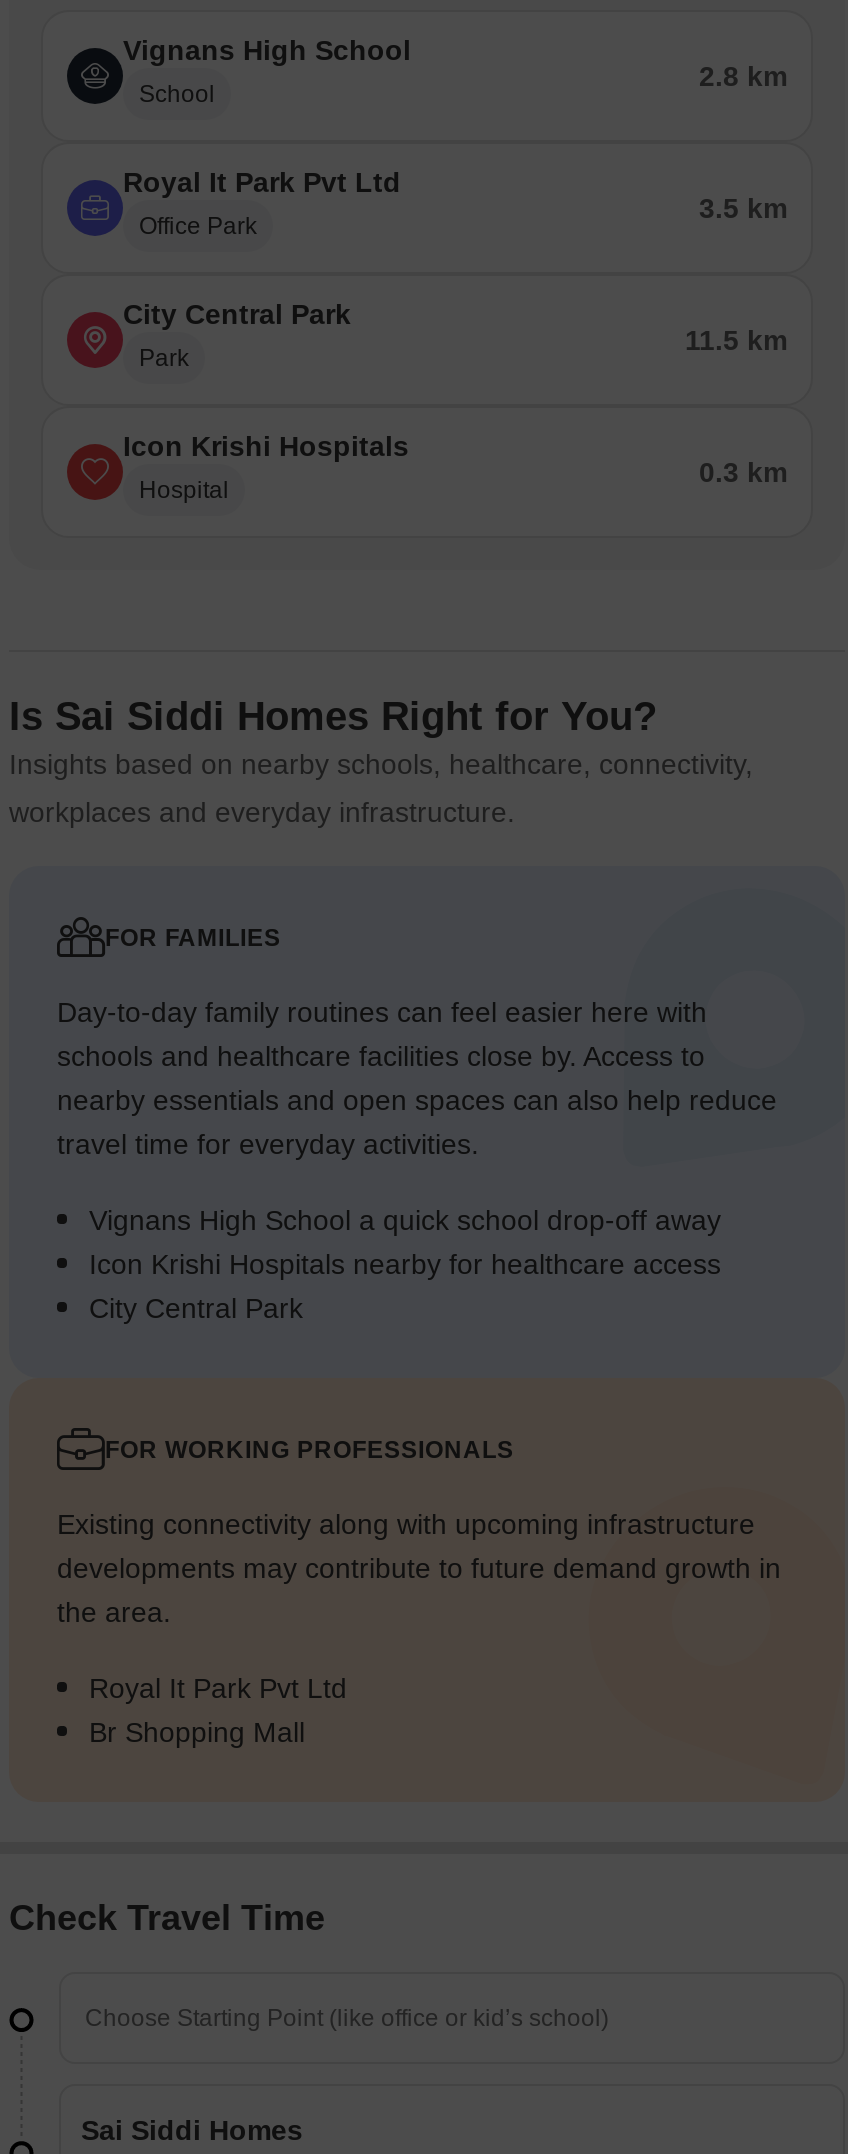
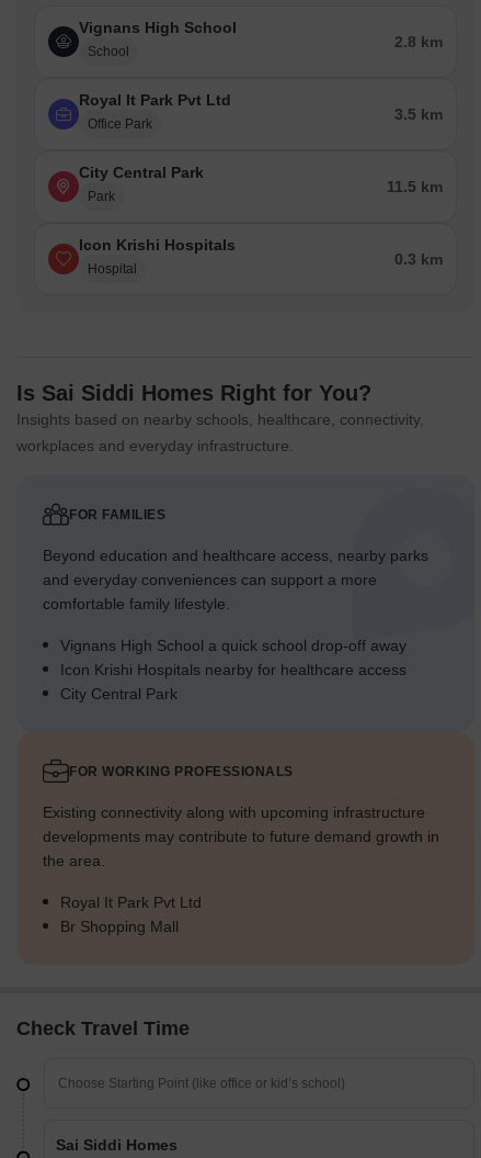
- Day-to-day family routines can feel easier here with
- schools and healthcare facilities close by. Access to
- nearby essentials and open spaces can also help reduce
- travel time for everyday activities.
+ Beyond education and healthcare access, nearby parks
+ and everyday conveniences can support a more
+ comfortable family lifestyle.
